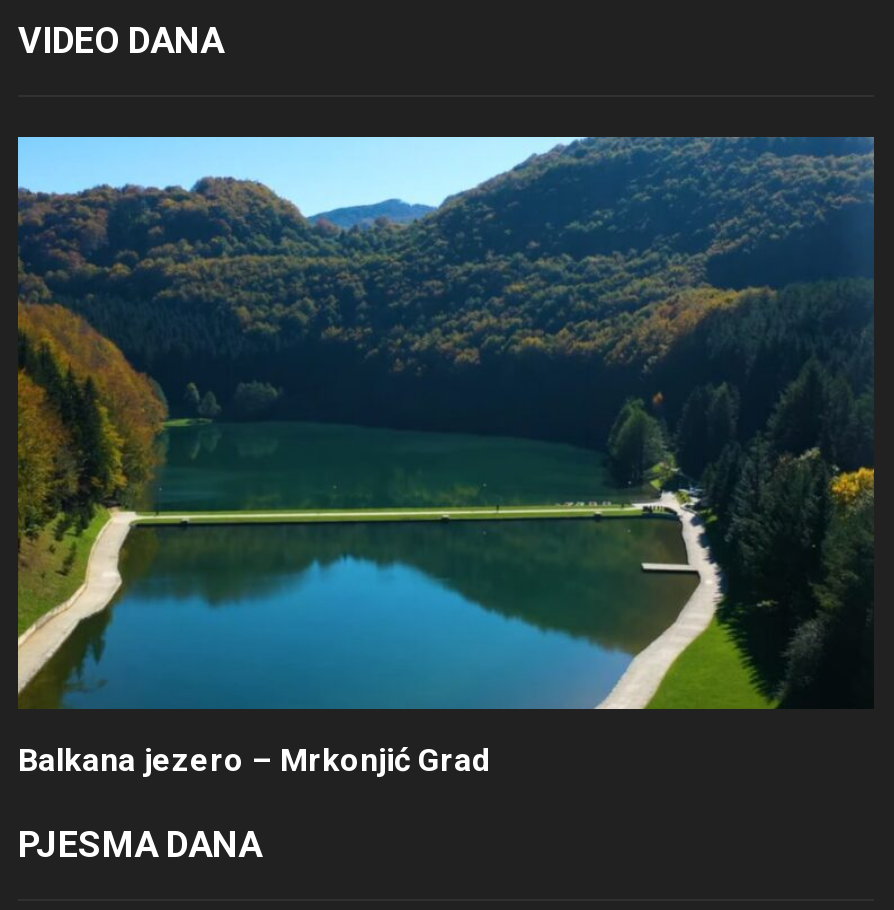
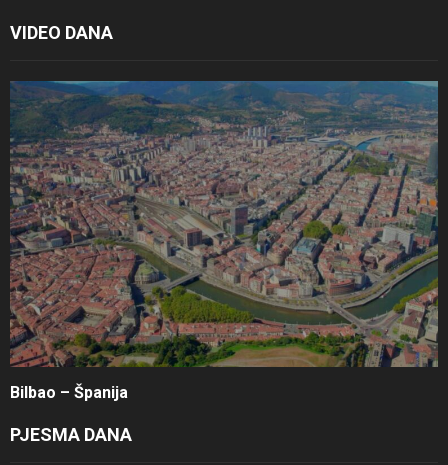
- [image]
- Balkana jezero – Mrkonjić Grad
+ [image]
+ Bilbao – Španija
